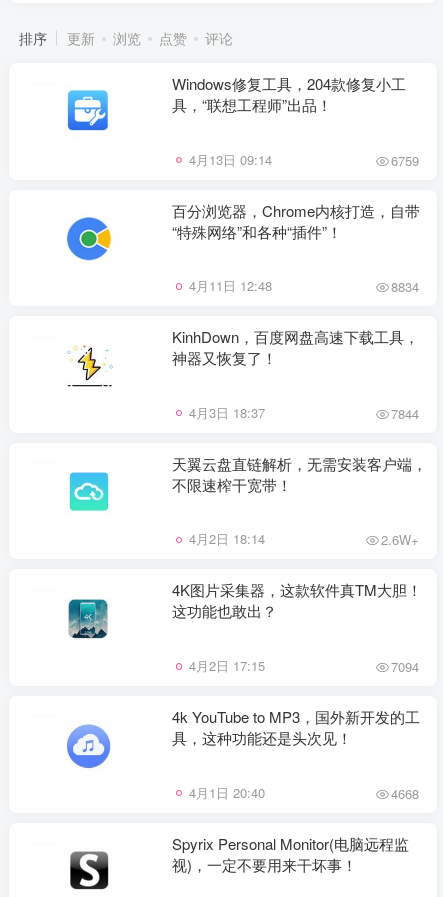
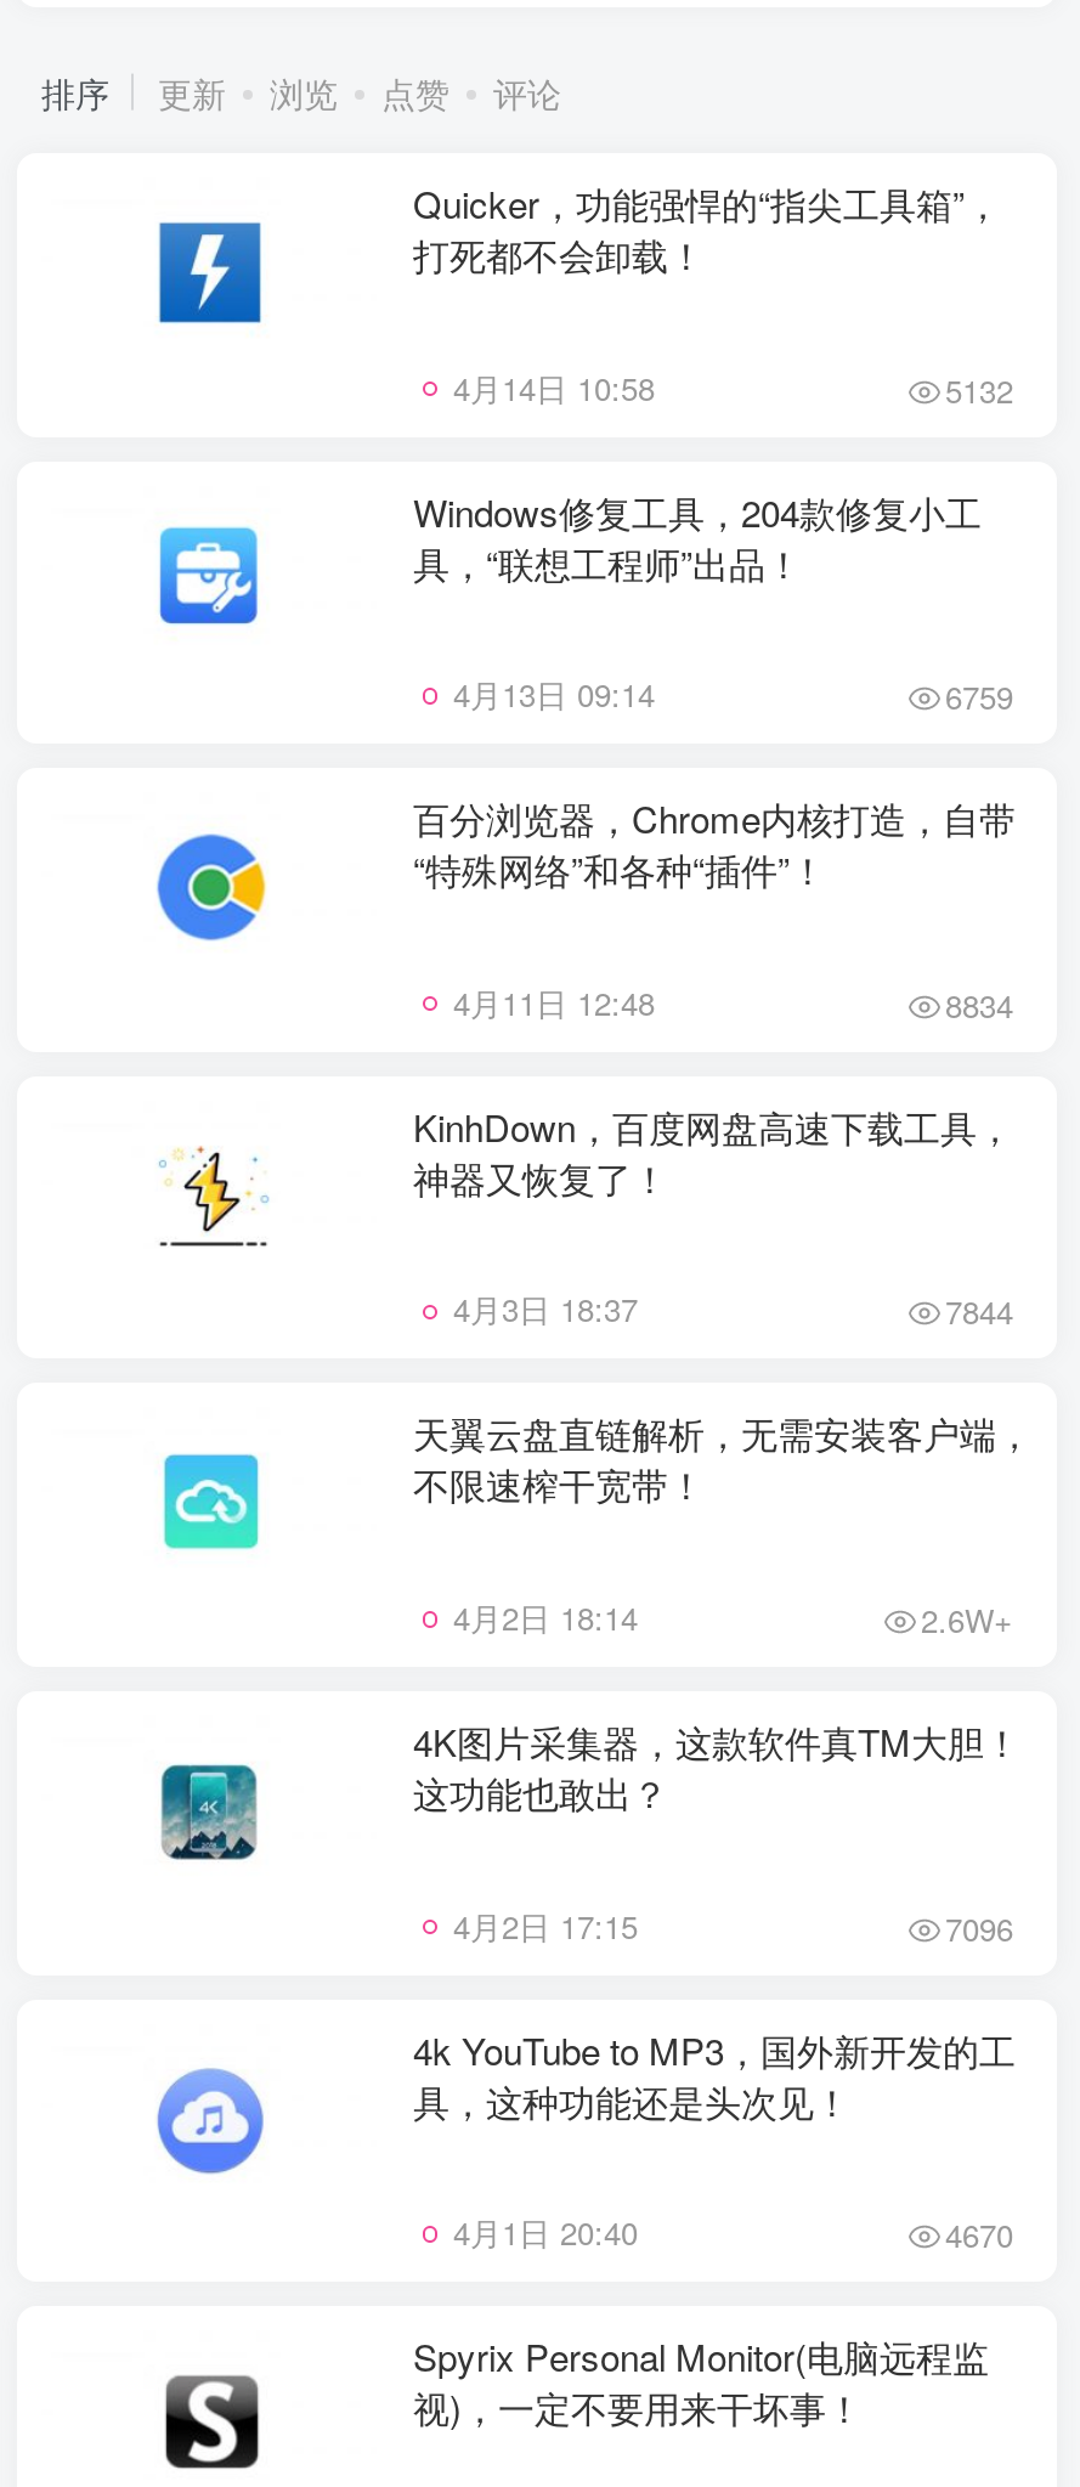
+ [image]

+ Quicker，功能强悍的“指尖工具箱”，
+ 打死都不会卸载！
+ 4月14日 10:58
+ 5132

- 7094
+ 7096

- 4668
+ 4670
